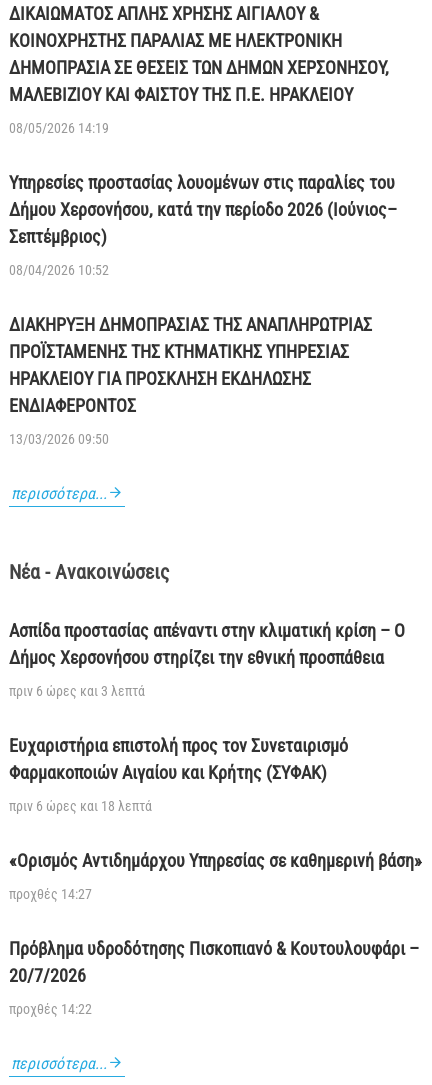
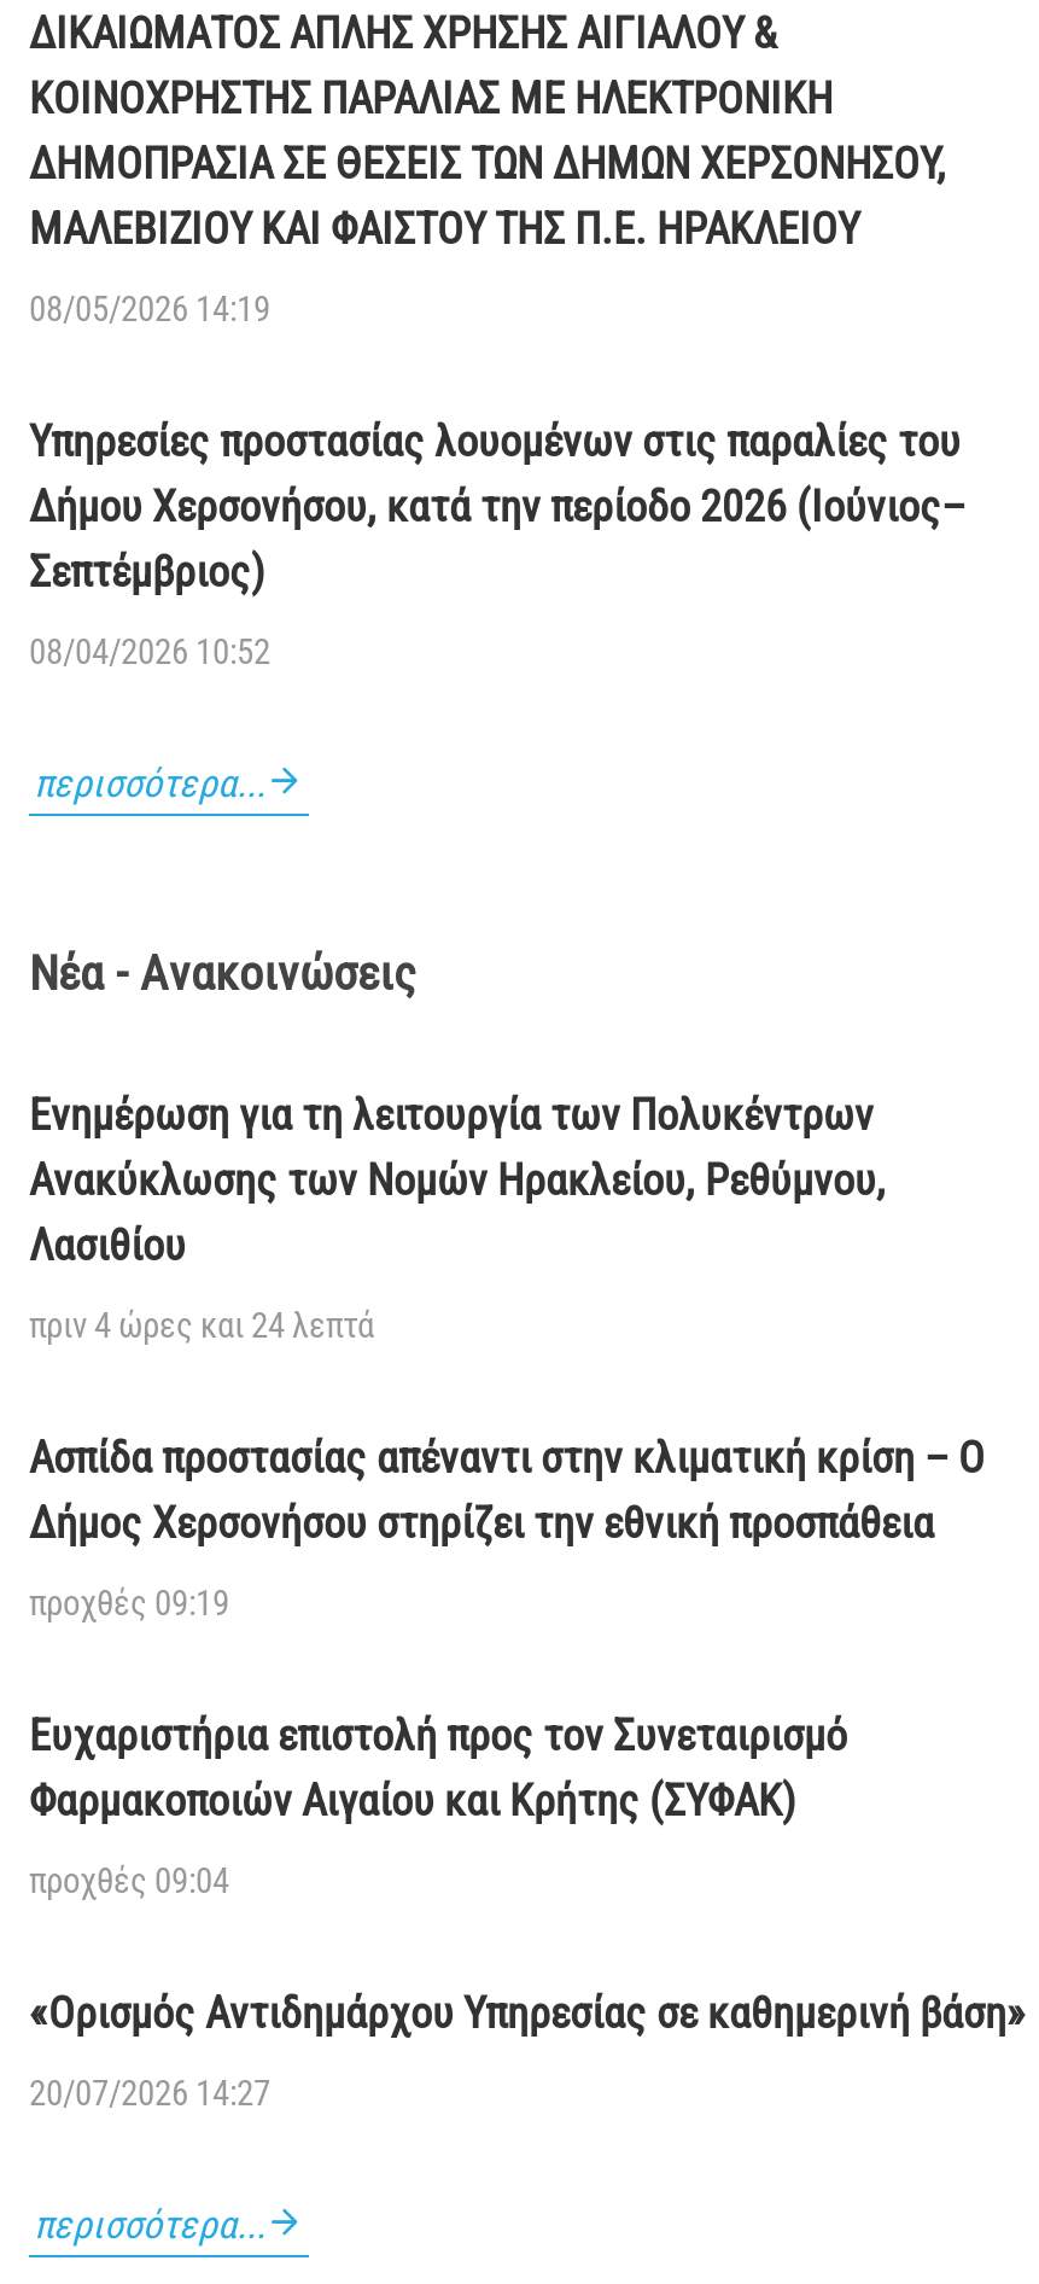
- ΔΙΑΚΗΡΥΞΗ ΔΗΜΟΠΡΑΣΙΑΣ ΤΗΣ ΑΝΑΠΛΗΡΩΤΡΙΑΣ
- ΠΡΟΪΣΤΑΜΕΝΗΣ ΤΗΣ ΚΤΗΜΑΤΙΚΗΣ ΥΠΗΡΕΣΙΑΣ
- ΗΡΑΚΛΕΙΟΥ ΓΙΑ ΠΡΟΣΚΛΗΣΗ ΕΚΔΗΛΩΣΗΣ
- ΕΝΔΙΑΦΕΡΟΝΤΟΣ
- 13/03/2026 09:50

moved up: περισσότερα... | Νέα - Ανακοινώσεις

+ Ενημέρωση για τη λειτουργία των Πολυκέντρων
+ Ανακύκλωσης των Νομών Ηρακλείου, Ρεθύμνου,
+ Λασιθίου
+ πριν 4 ώρες και 24 λεπτά

- πριν 6 ώρες και 3 λεπτά
+ προχθές 09:19

- πριν 6 ώρες και 18 λεπτά
+ προχθές 09:04

- προχθές 14:27
- Πρόβλημα υδροδότησης Πισκοπιανό & Κουτουλουφάρι –
- 20/7/2026
- προχθές 14:22
+ 20/07/2026 14:27
